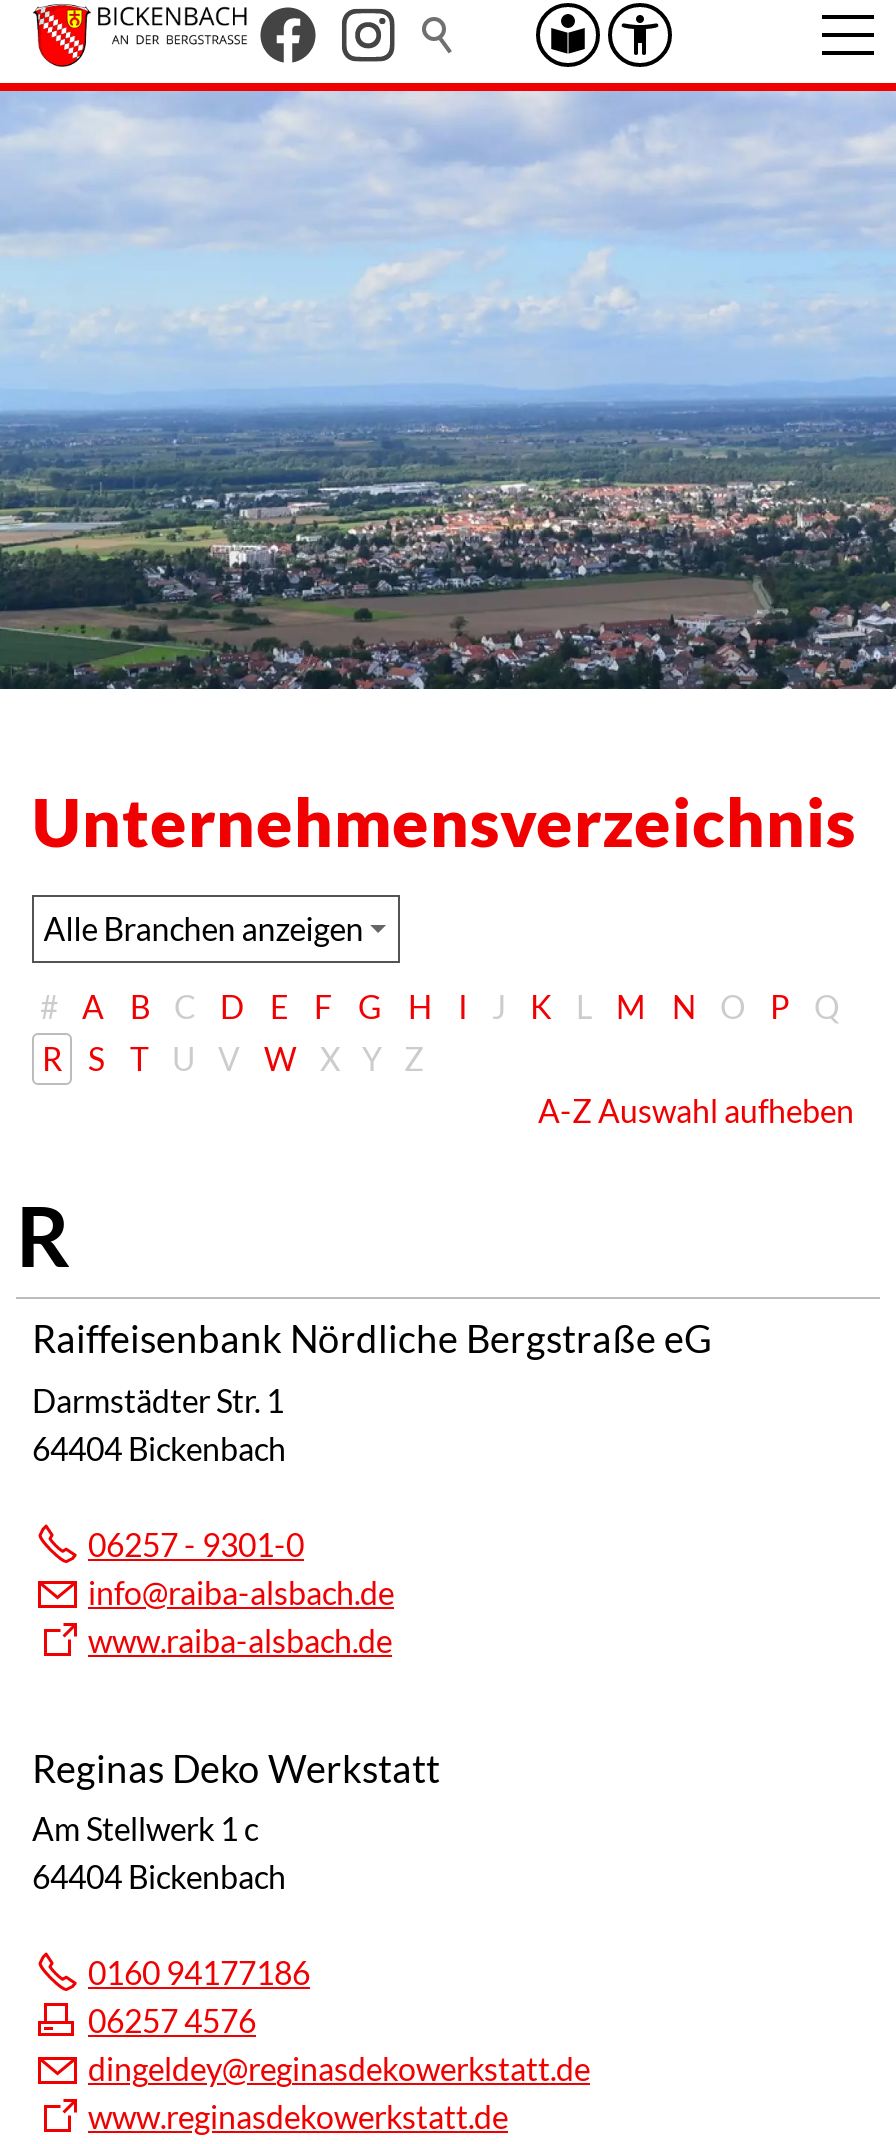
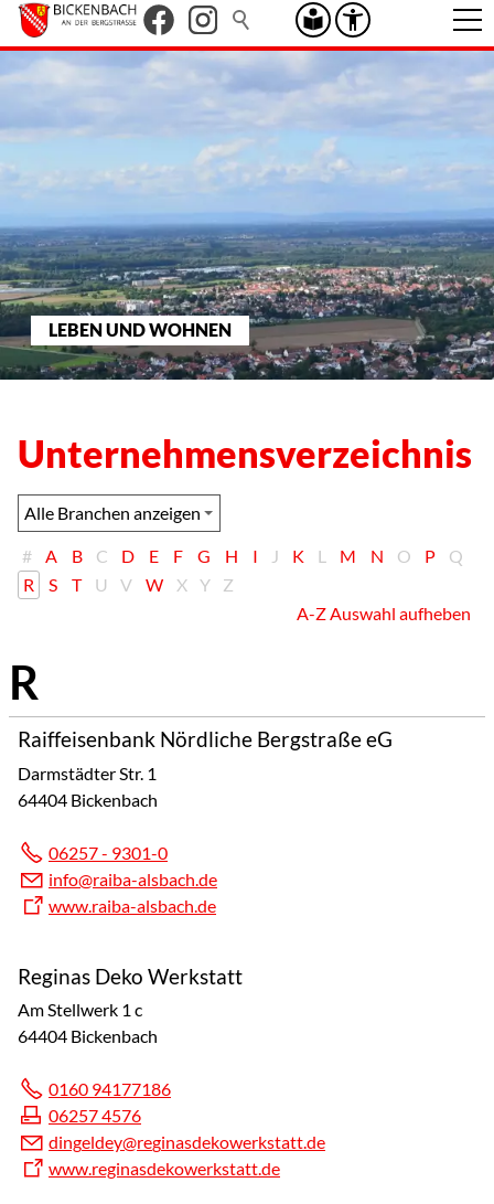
+ LEBEN UND WOHNEN
